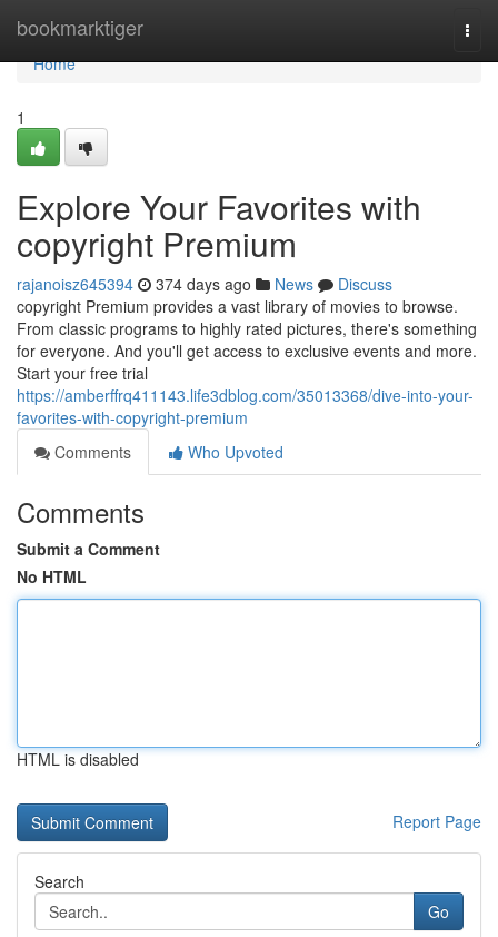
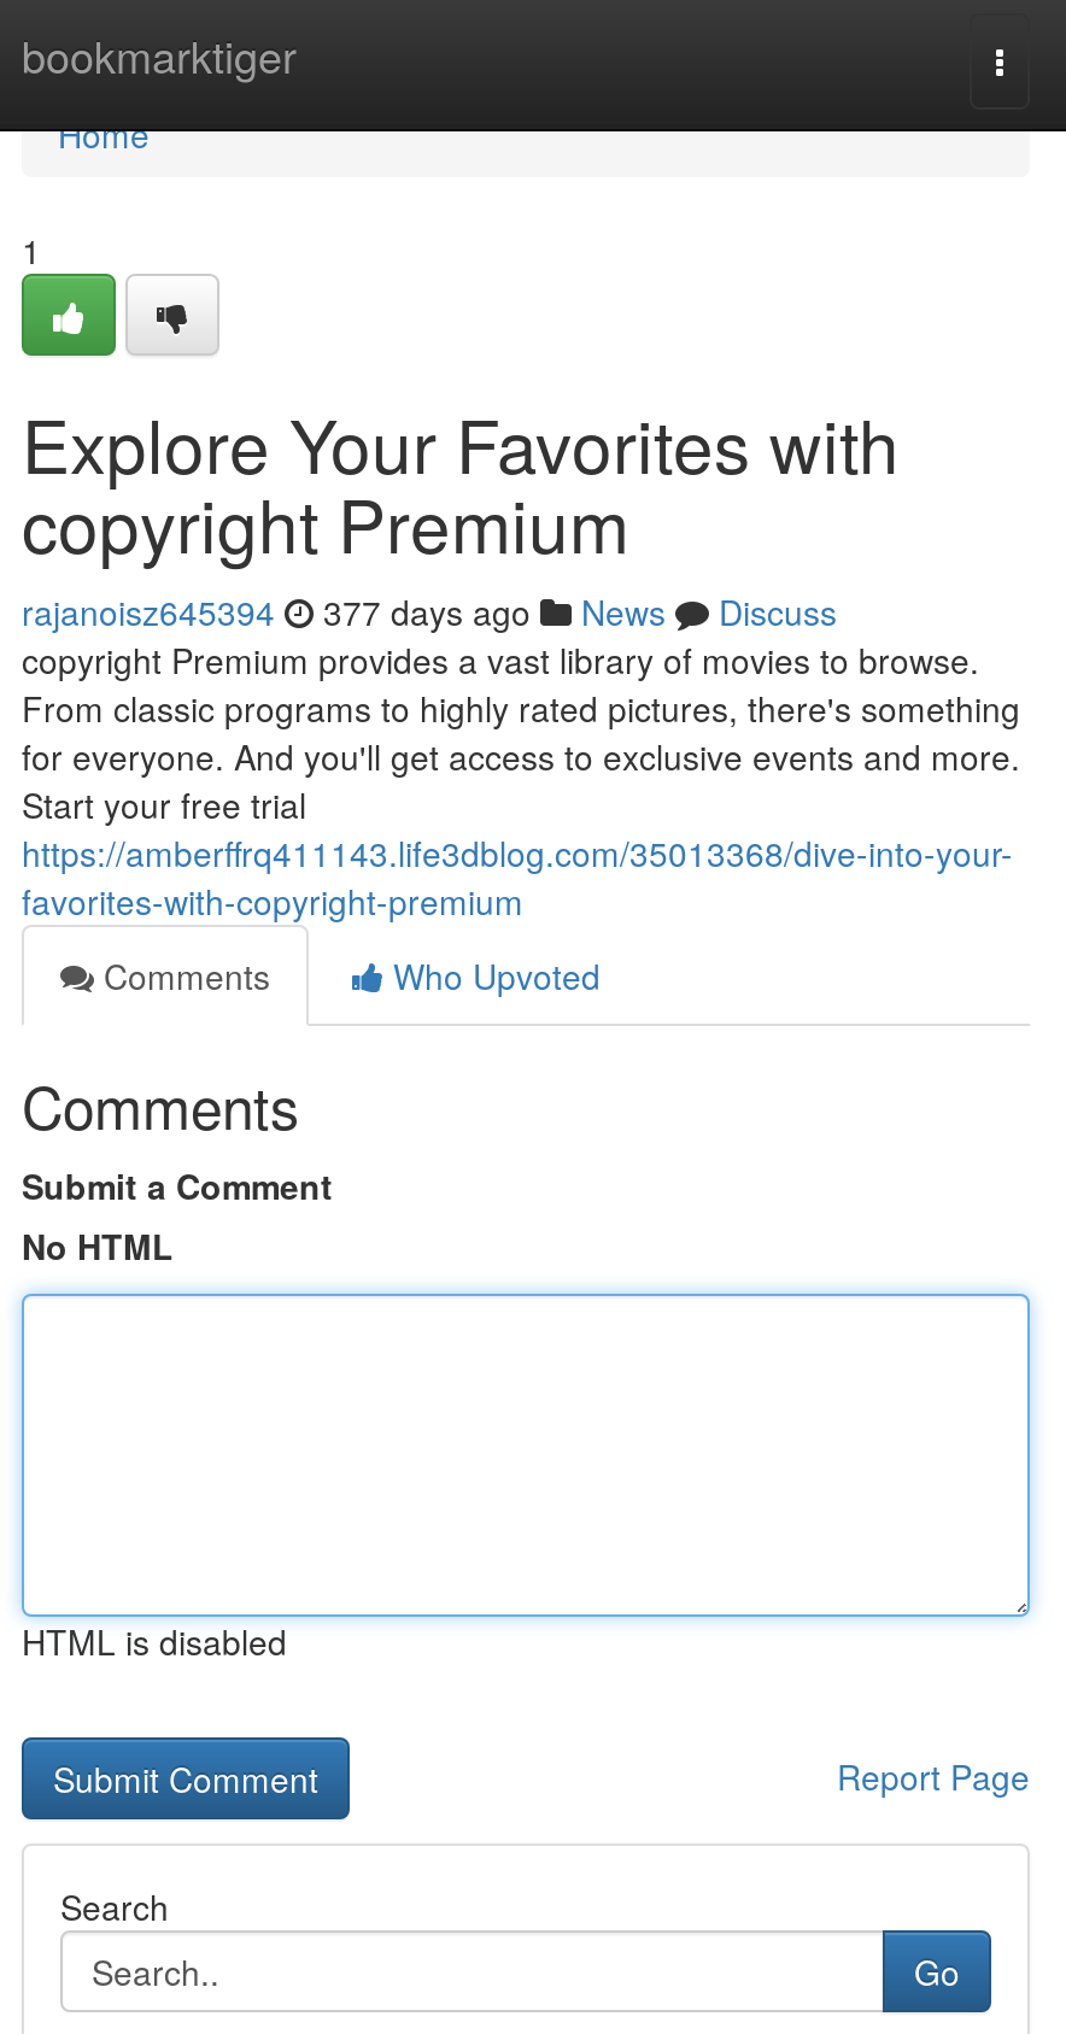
- rajanoisz645394 374 days ago News Discuss
+ rajanoisz645394 377 days ago News Discuss
